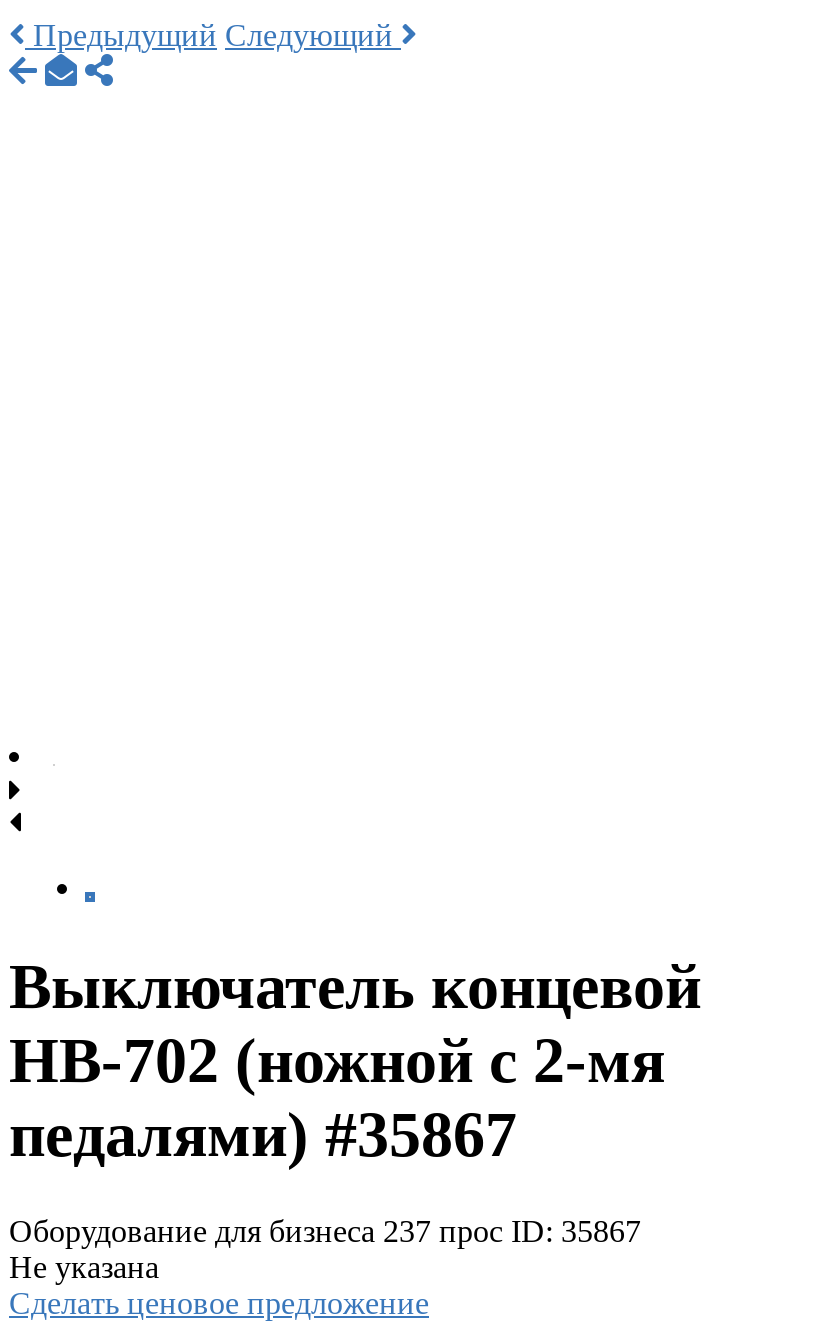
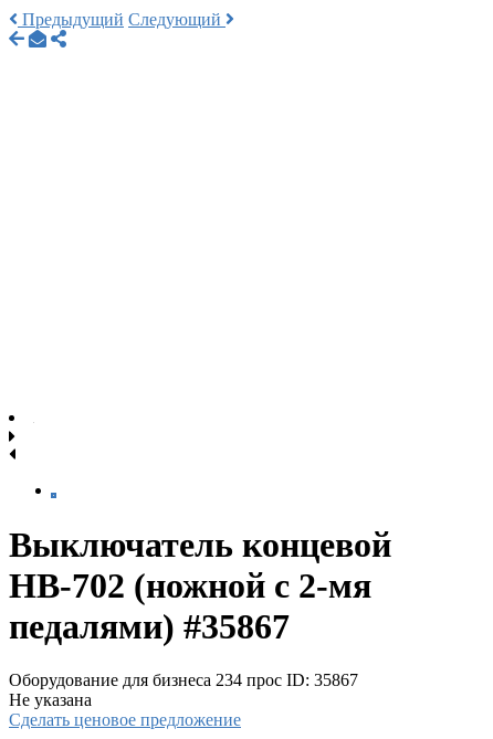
- Оборудование для бизнеса 237 прос ID: 35867
+ Оборудование для бизнеса 234 прос ID: 35867
